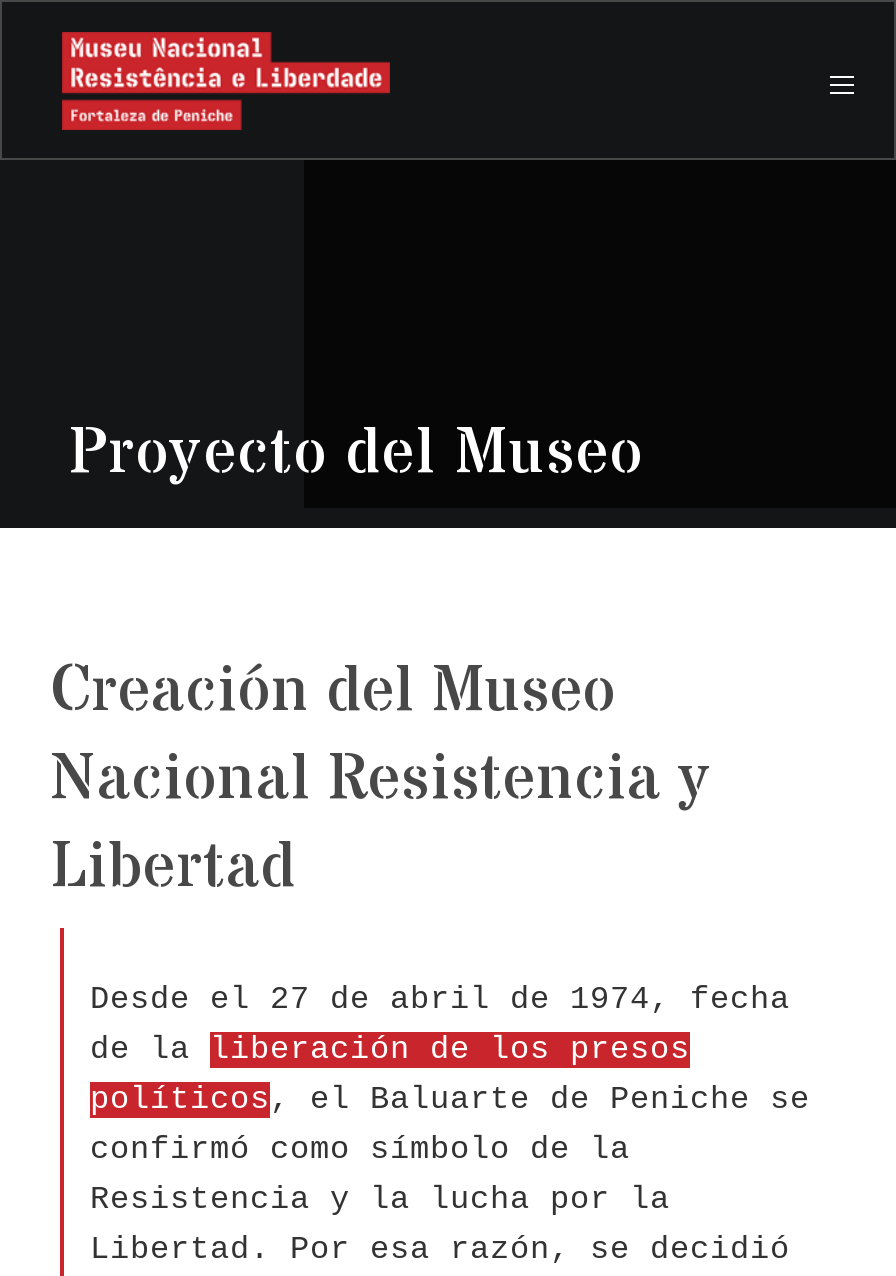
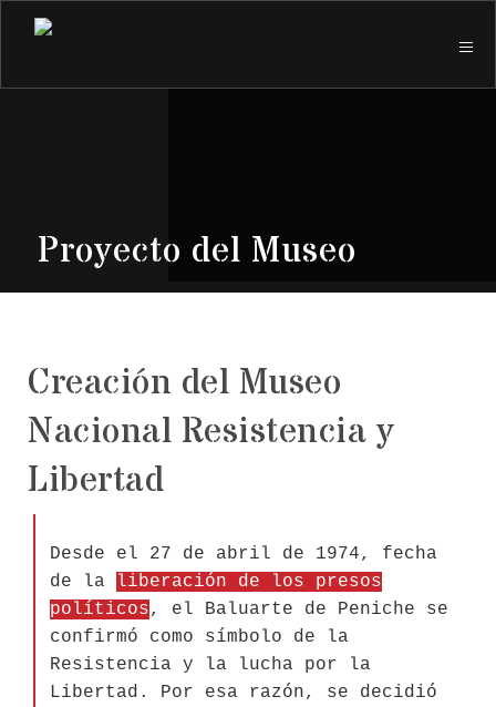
- [image]
